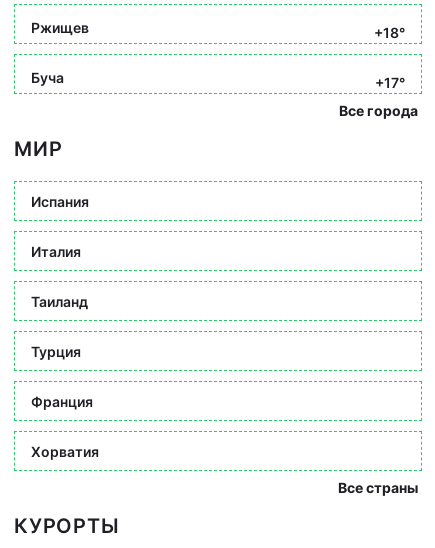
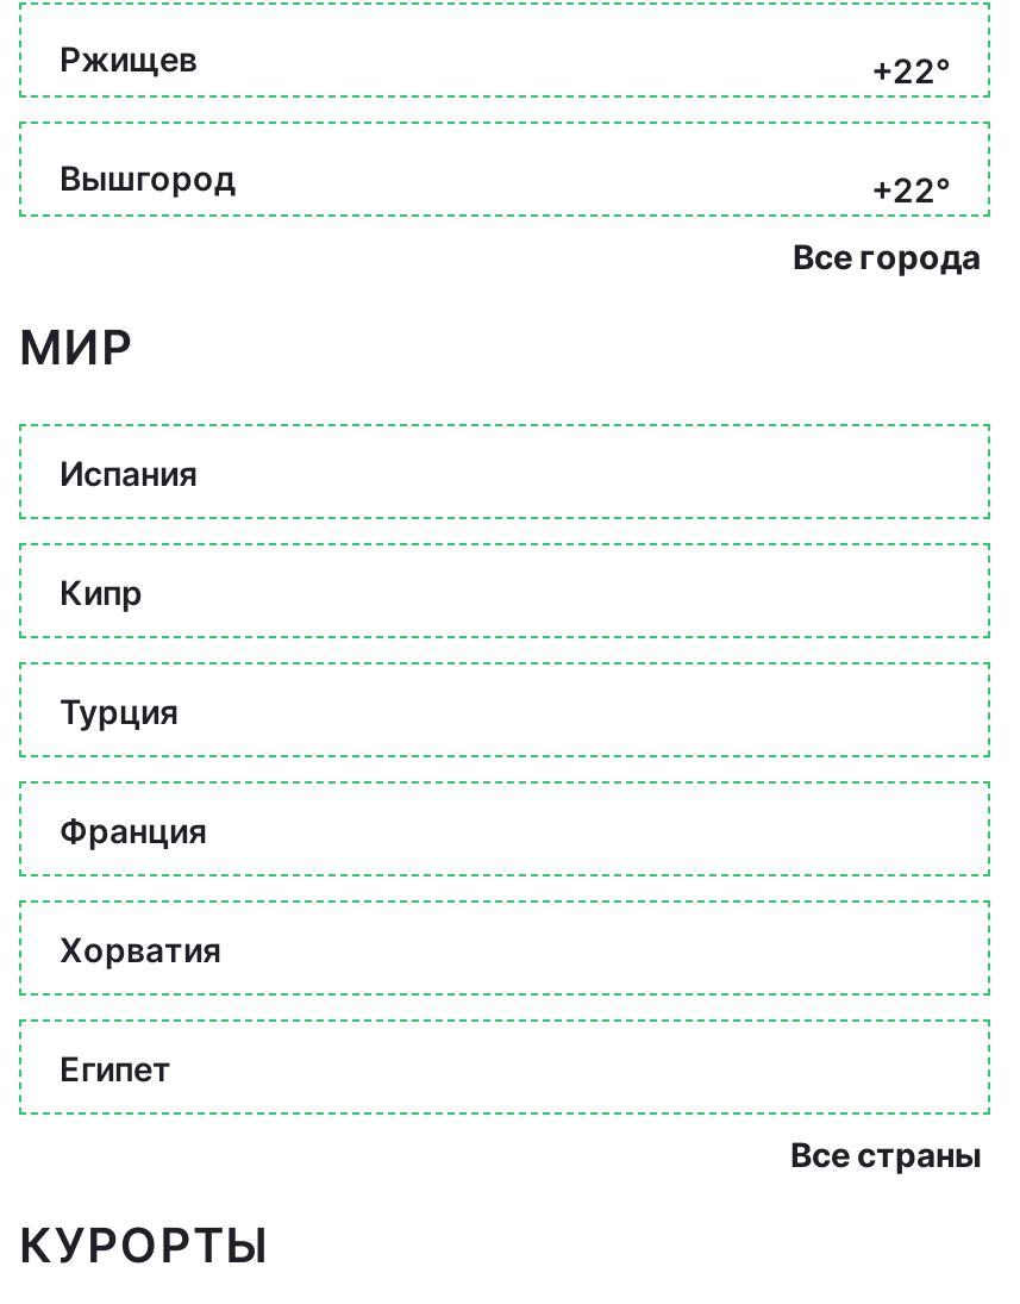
- +18°
+ +22°

- Буча
- +17°
+ Вышгород
+ +22°

- Италия
- Таиланд
+ Кипр

moved up: Турция | Франция | Хорватия

+ Египет
